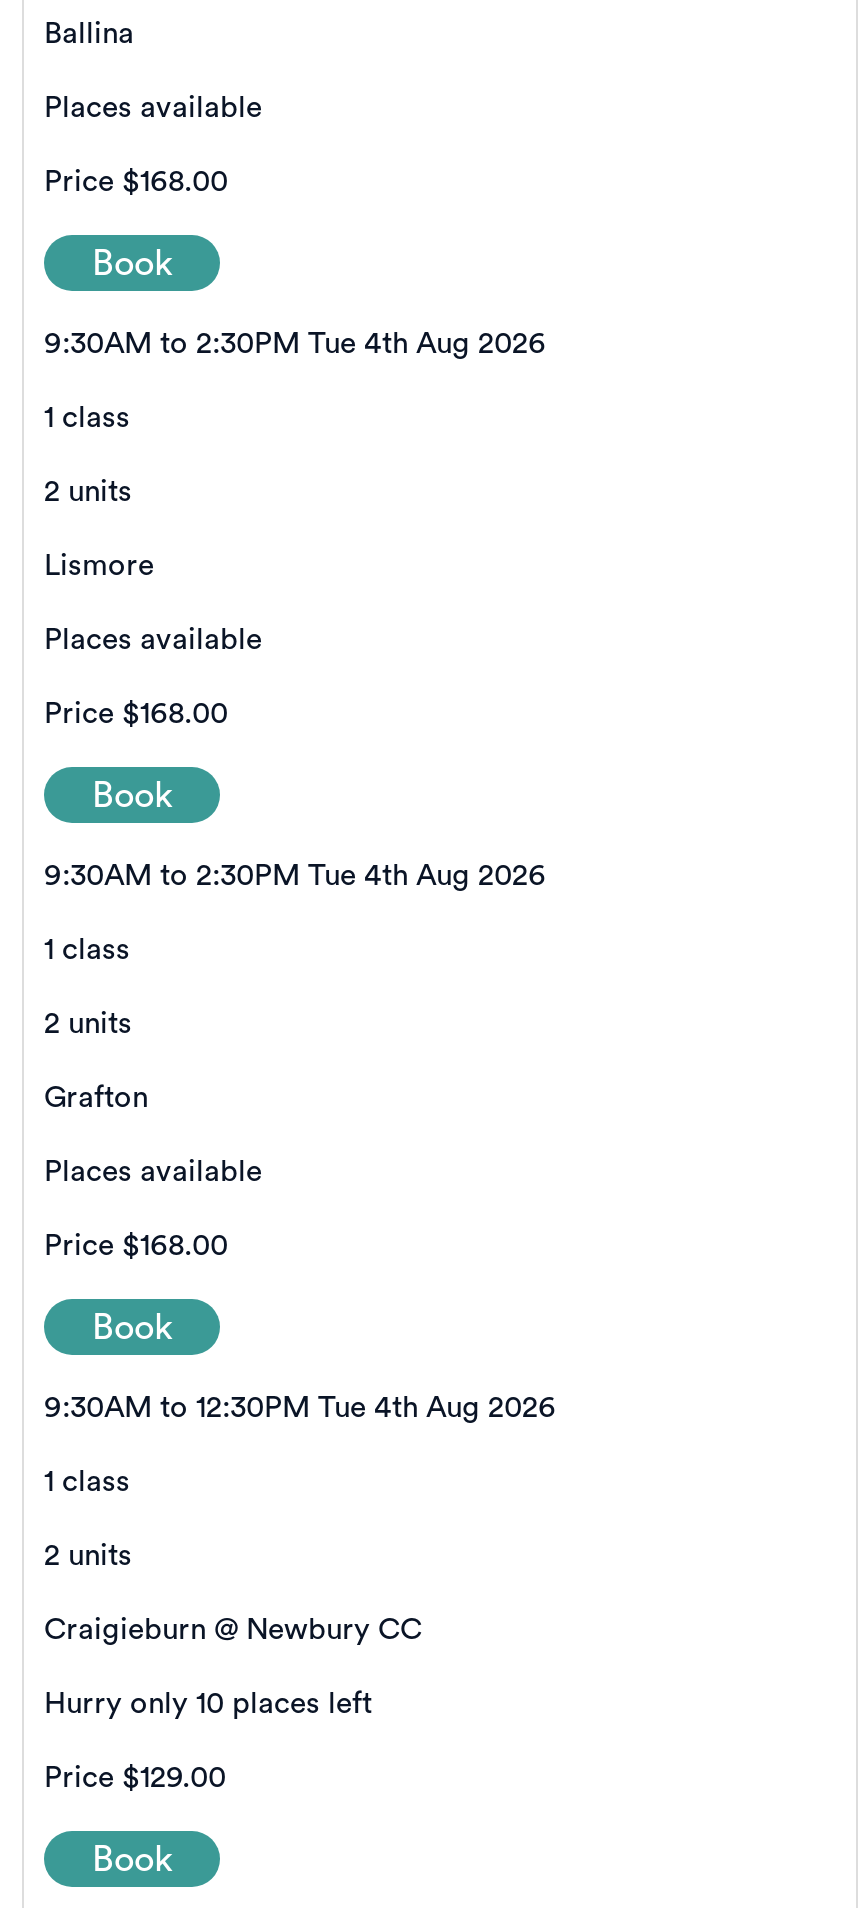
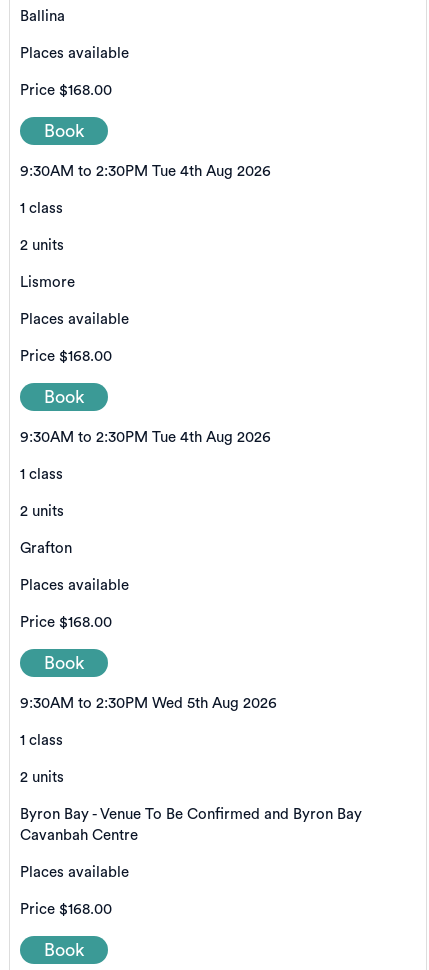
- 9:30AM to 12:30PM Tue 4th Aug 2026
+ 9:30AM to 2:30PM Wed 5th Aug 2026

- Craigieburn @ Newbury CC
+ Byron Bay - Venue To Be Confirmed and Byron Bay
+ Cavanbah Centre

- Hurry only 10 places left
+ Places available

- Price $129.00
+ Price $168.00
